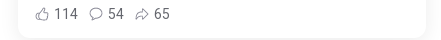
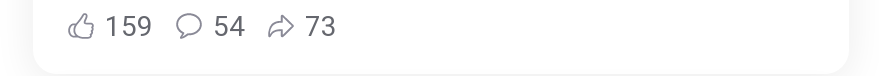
- 114
+ 159

- 65
+ 73
